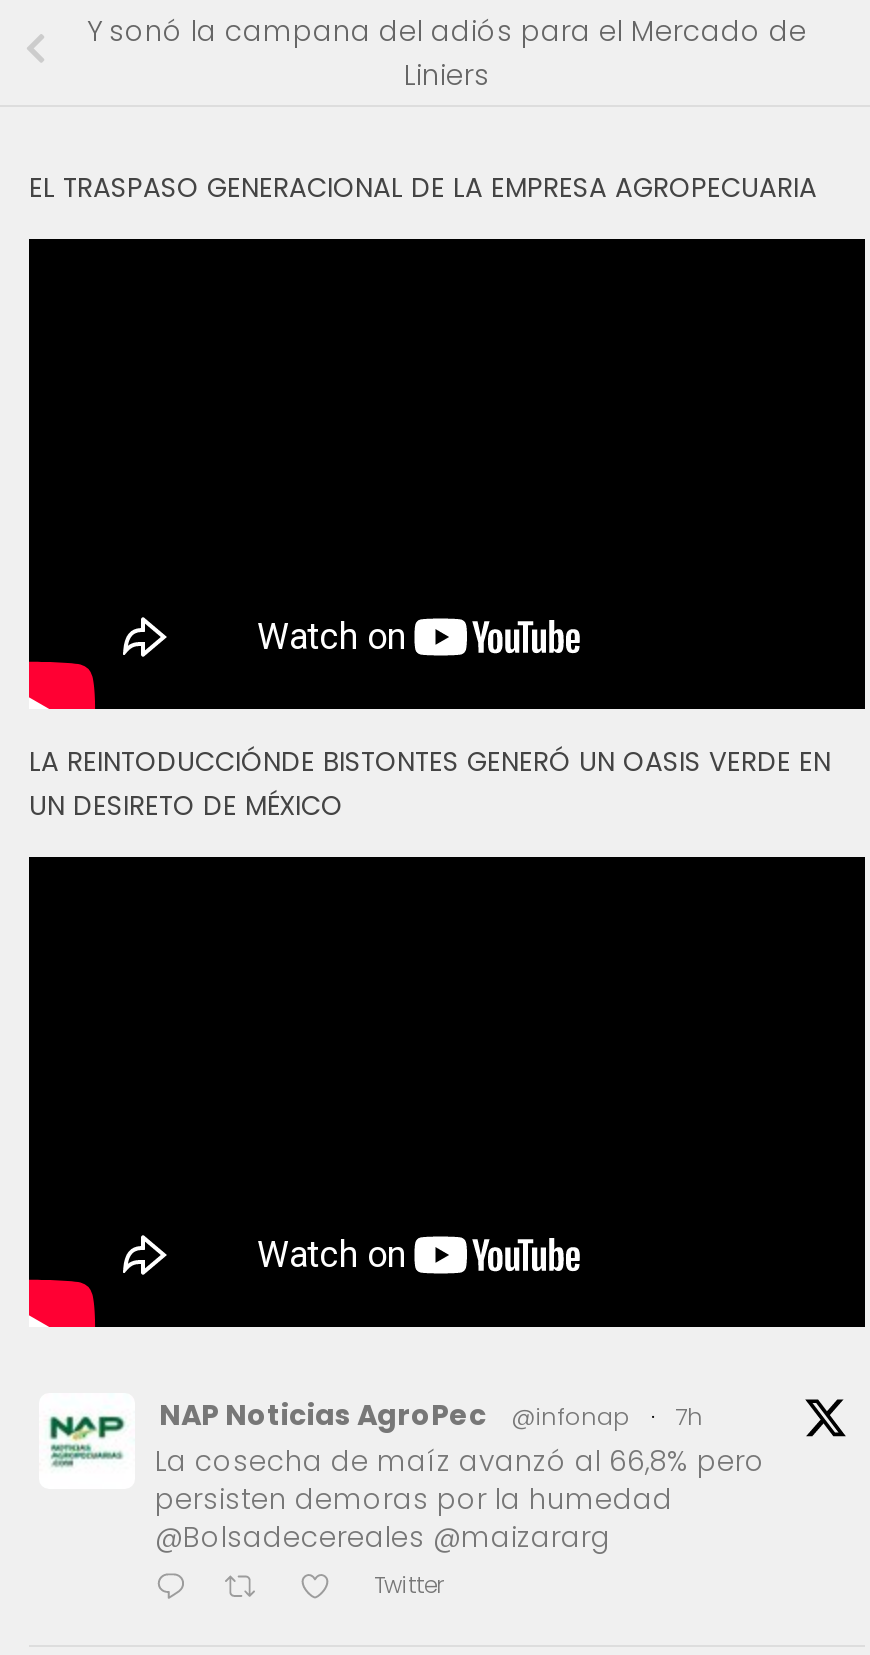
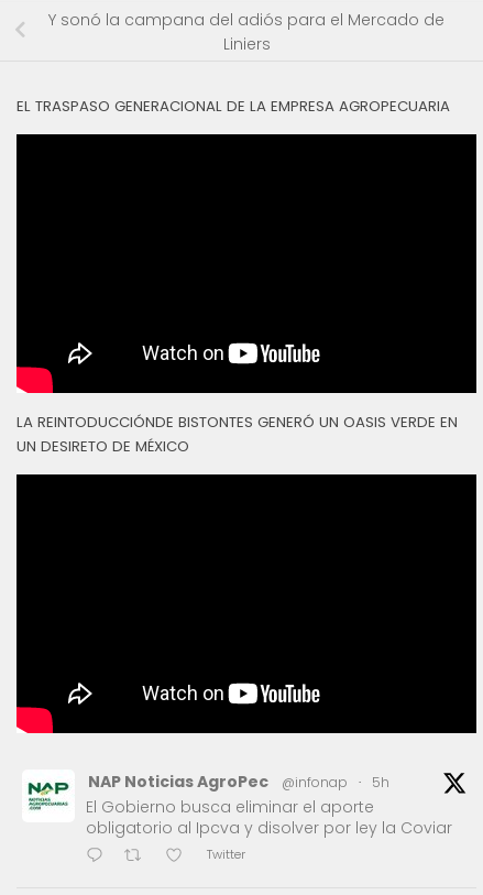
- 7h
- La cosecha de maíz avanzó al 66,8% pero
- persisten demoras por la humedad
- @Bolsadecereales @maizararg
+ 5h
+ El Gobierno busca eliminar el aporte
+ obligatorio al Ipcva y disolver por ley la Coviar
